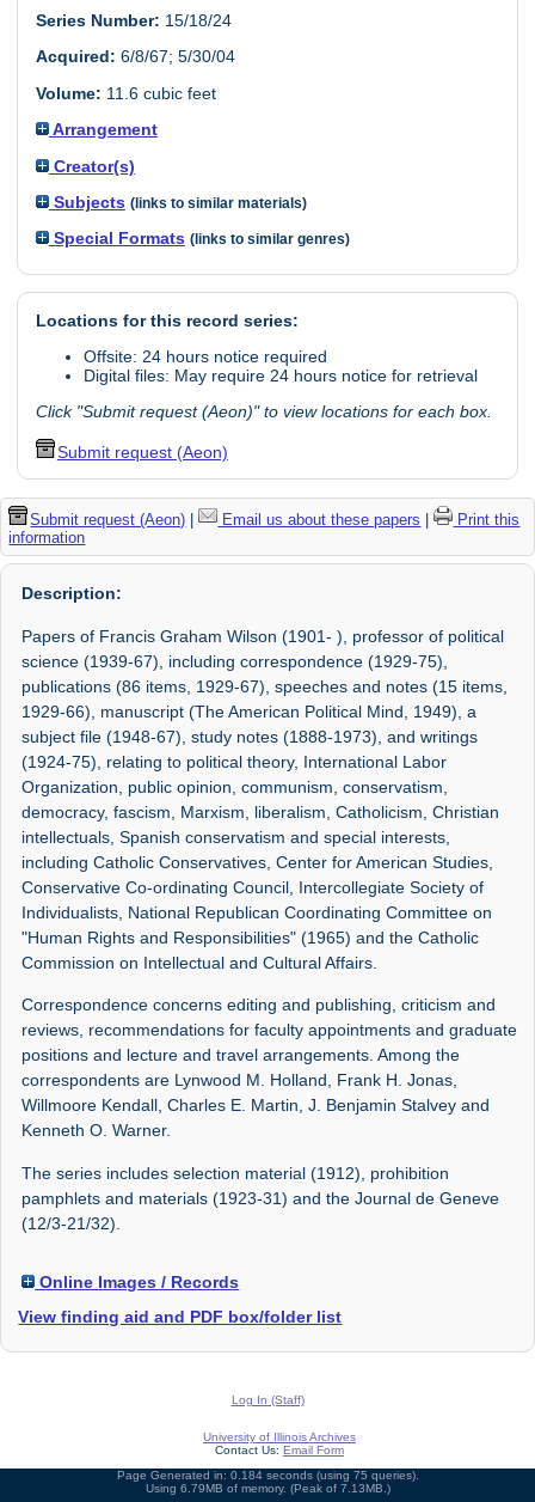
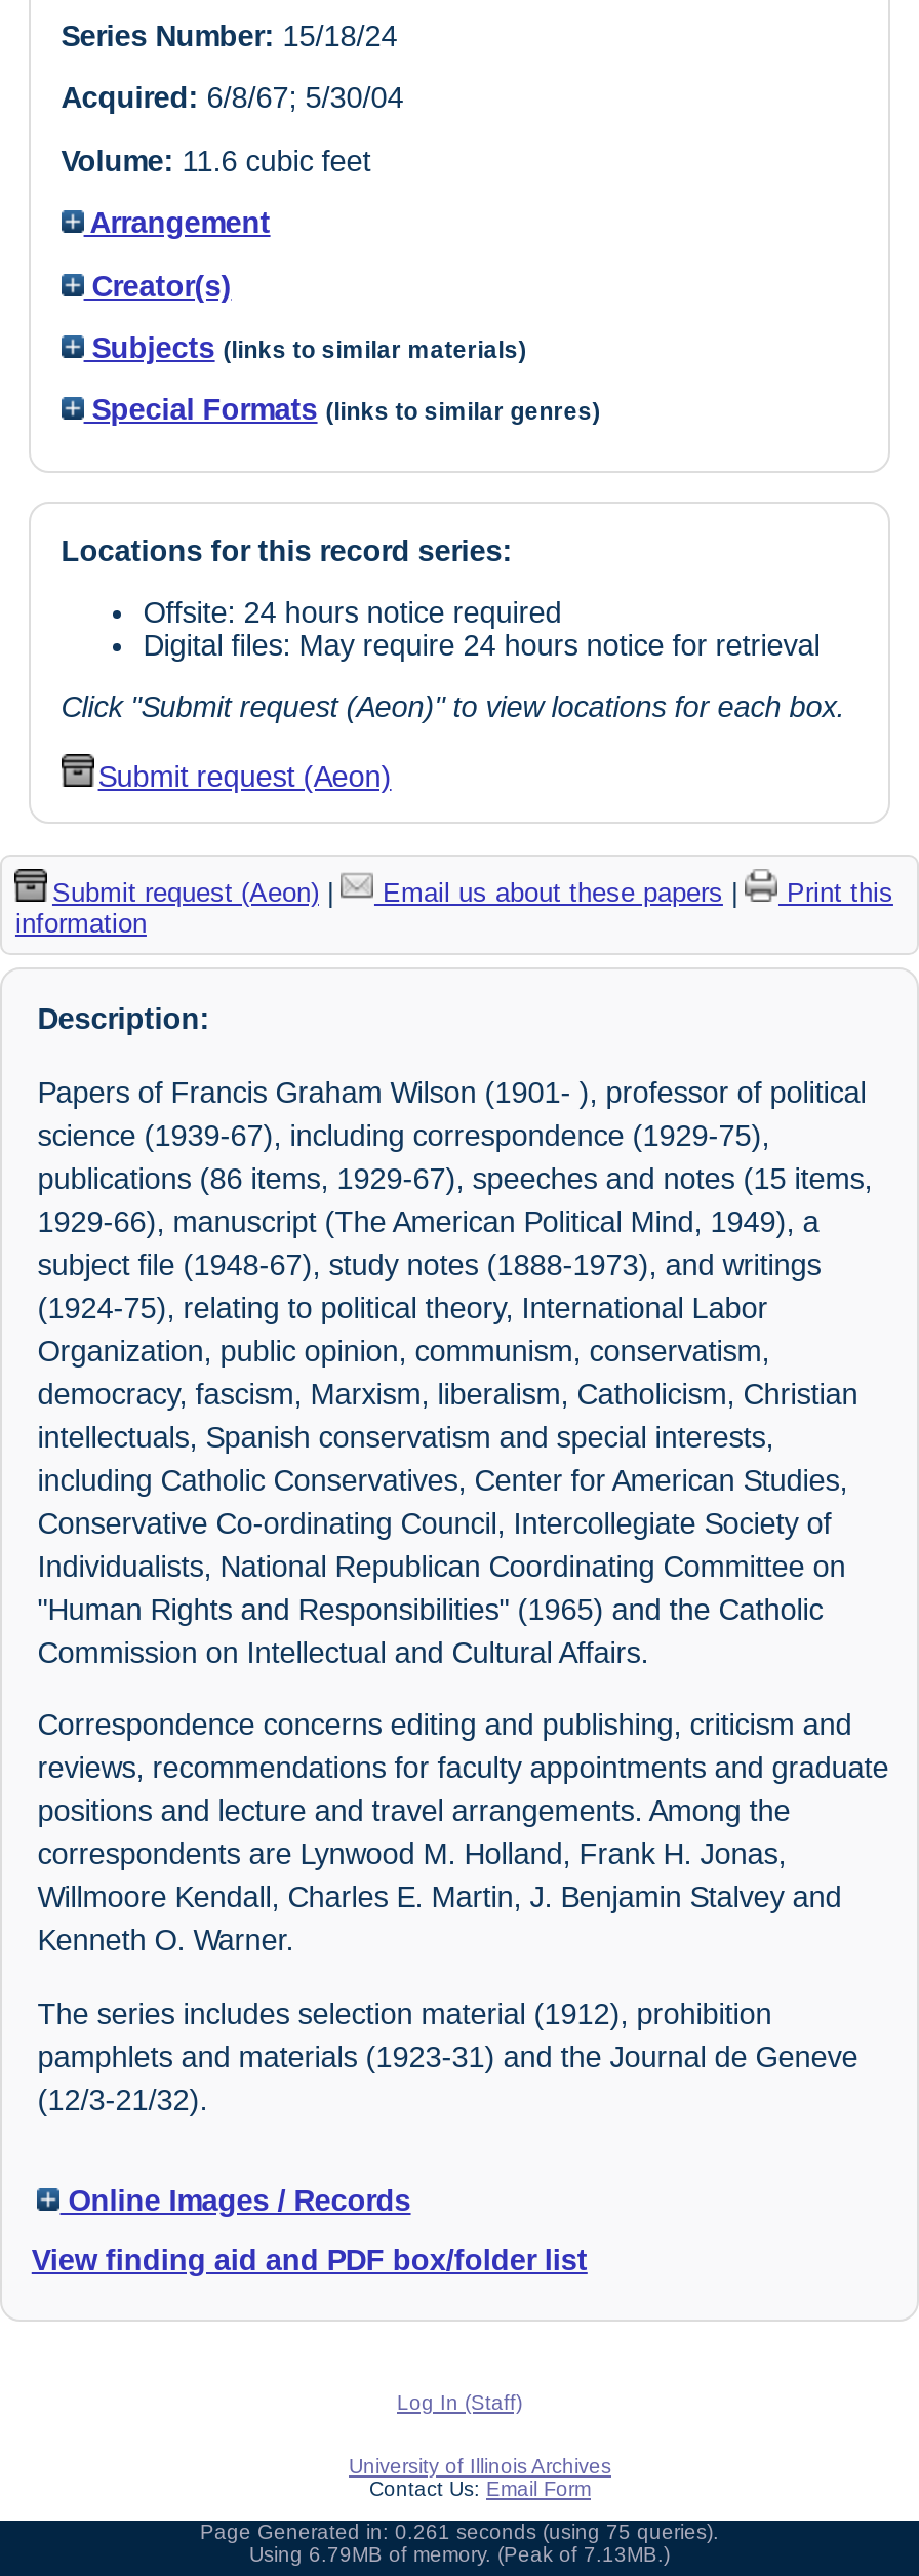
- Page Generated in: 0.184 seconds (using 75 queries).
+ Page Generated in: 0.261 seconds (using 75 queries).
